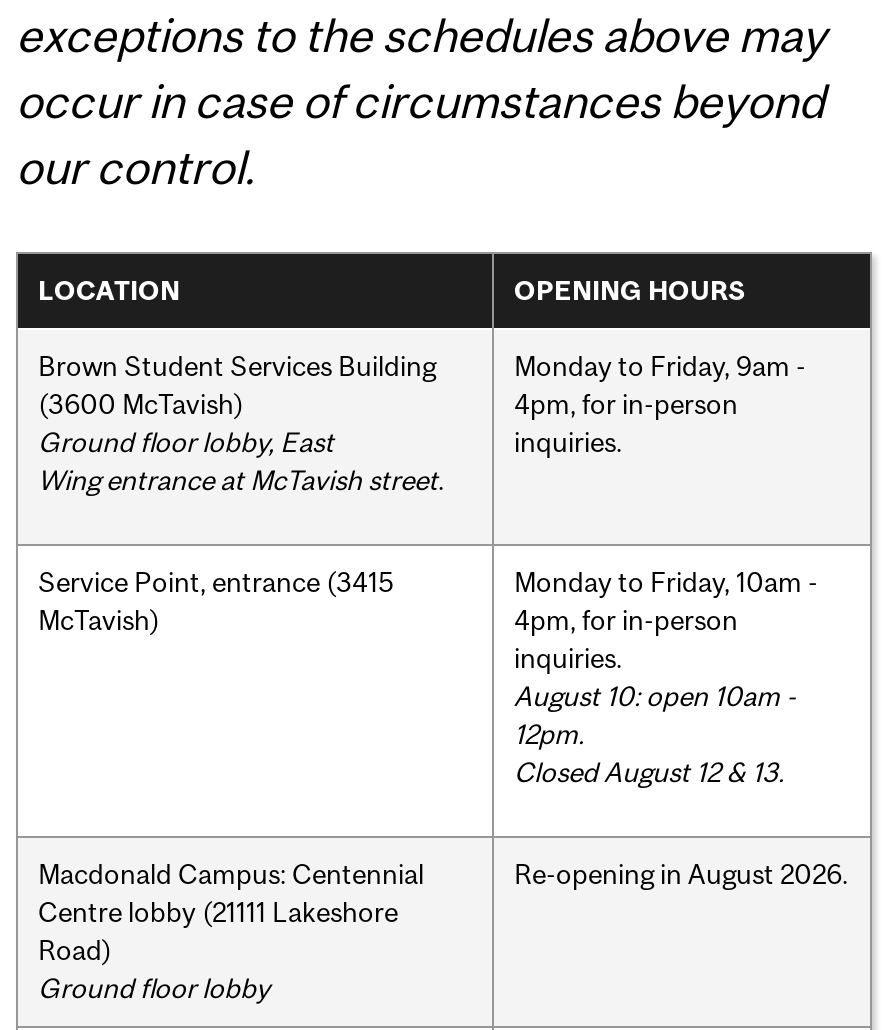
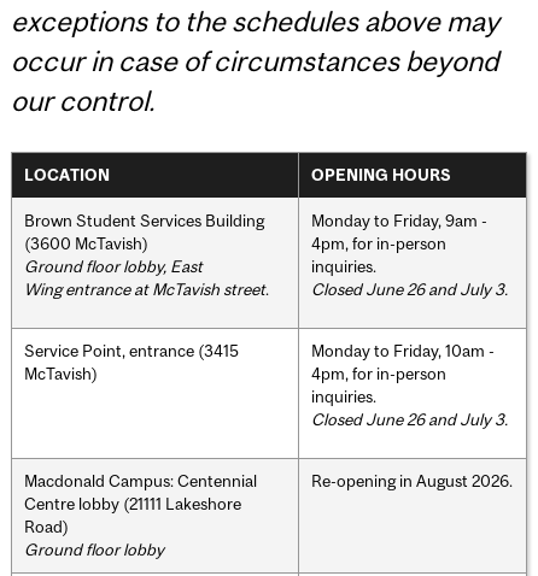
+ Closed June 26 and July 3.

- August 10: open 10am -
- 12pm.
- Closed August 12 & 13.
+ Closed June 26 and July 3.
